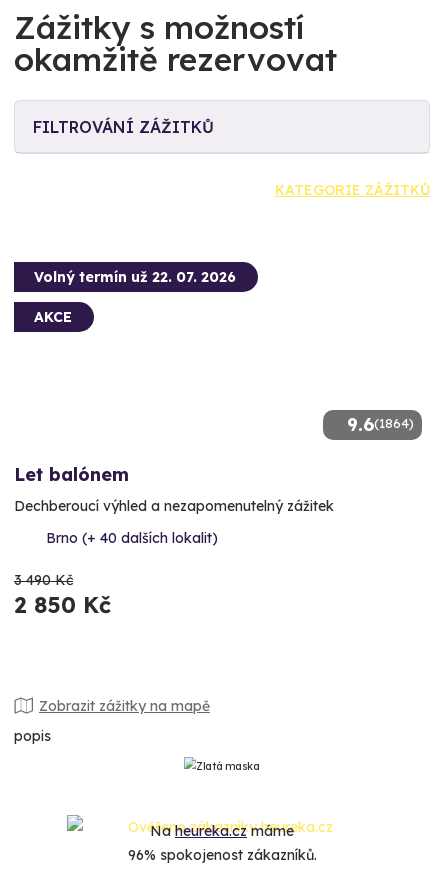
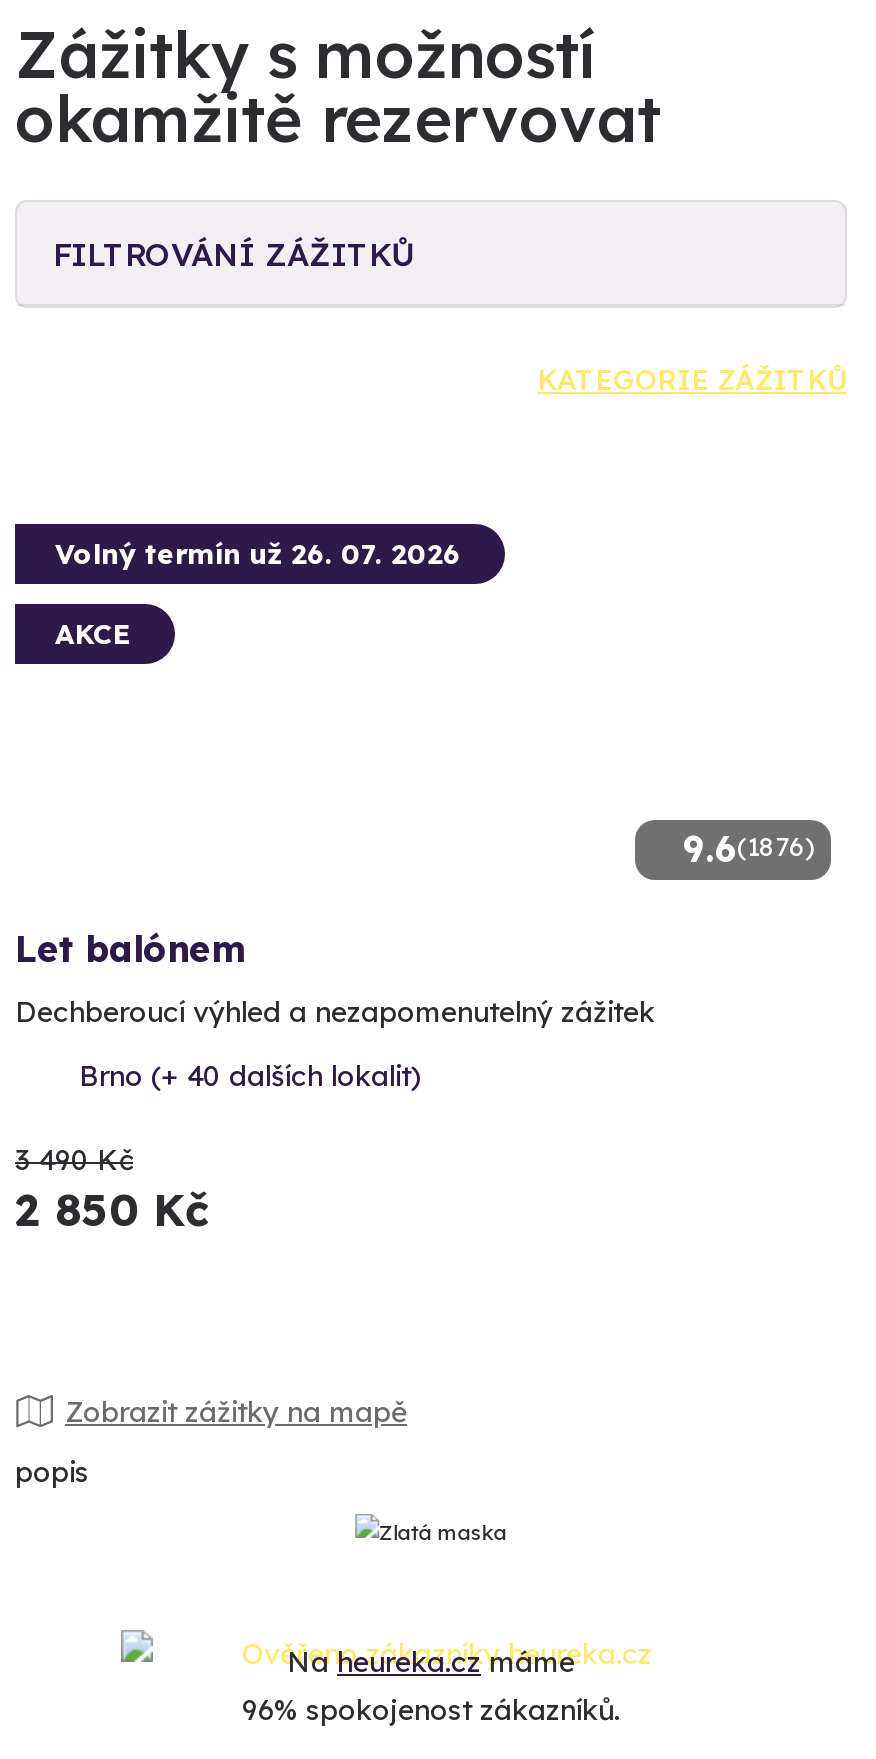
- Volný termín už 22. 07. 2026
+ Volný termín už 26. 07. 2026

- 9.6(1864)
+ 9.6(1876)
